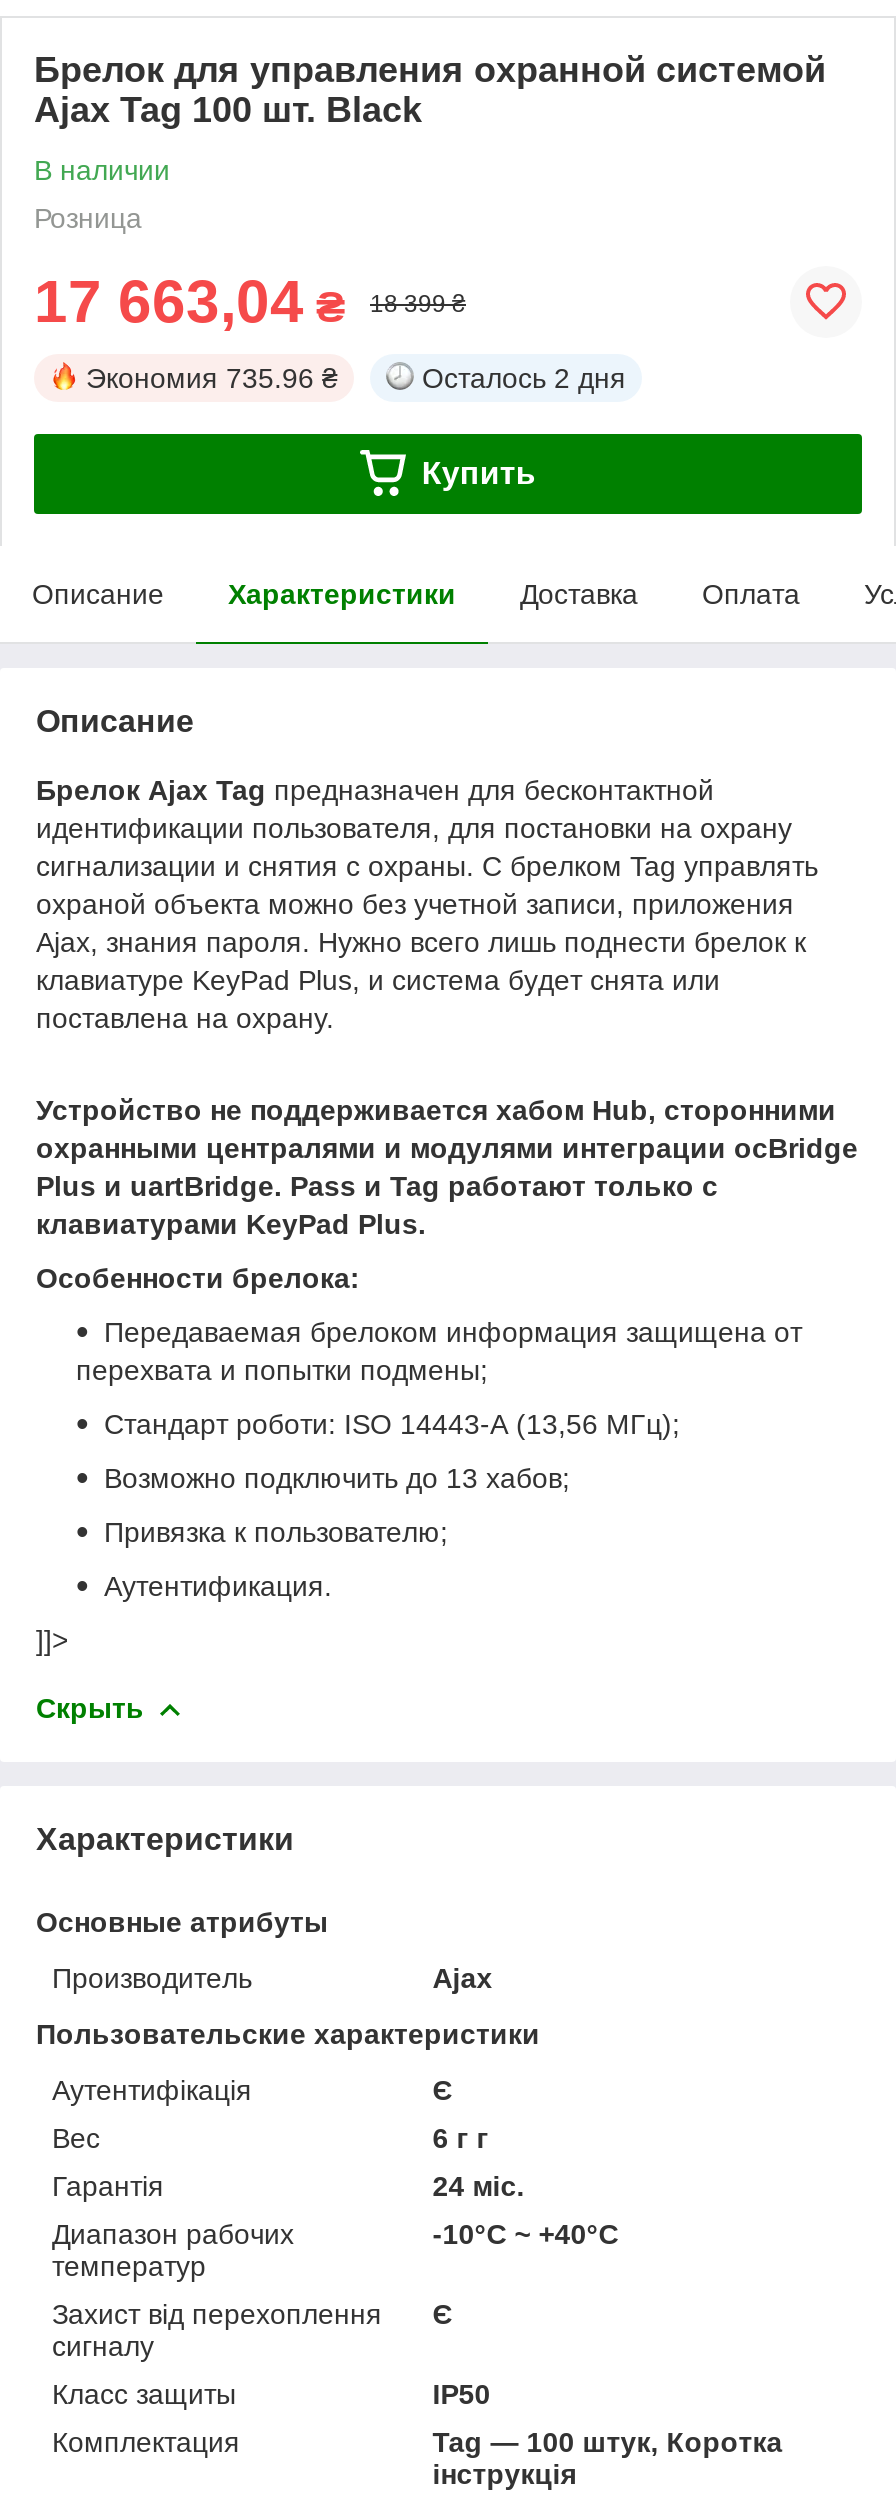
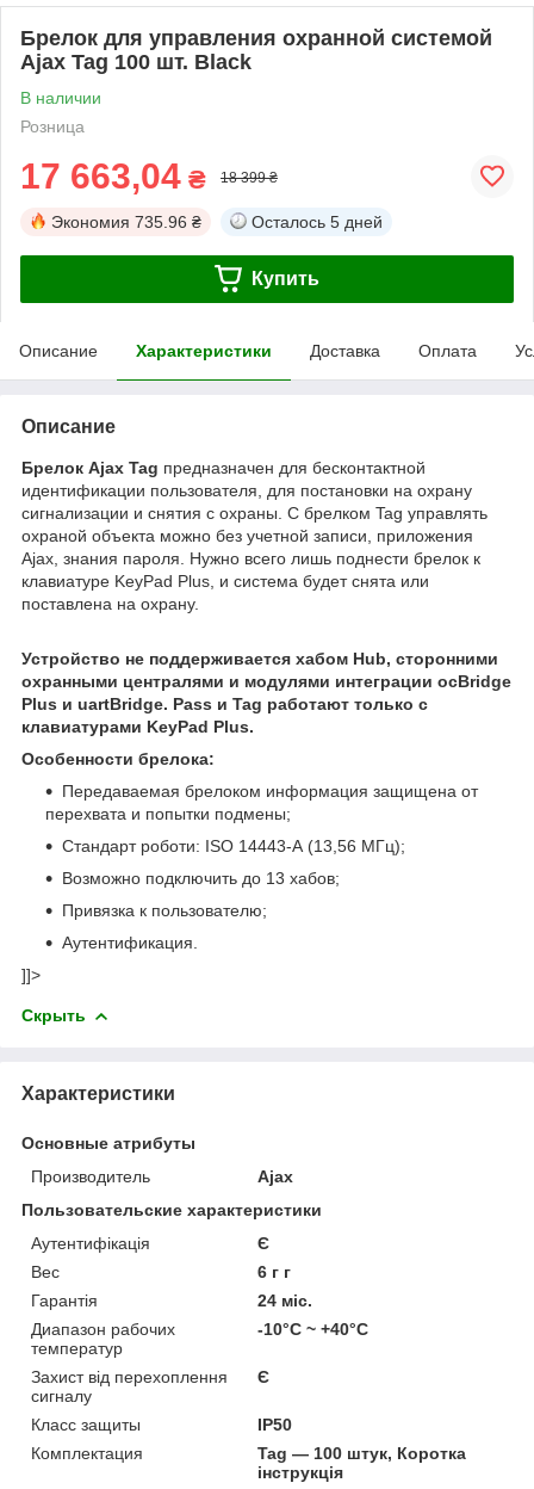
- Осталось 2 дня
+ Осталось 5 дней
